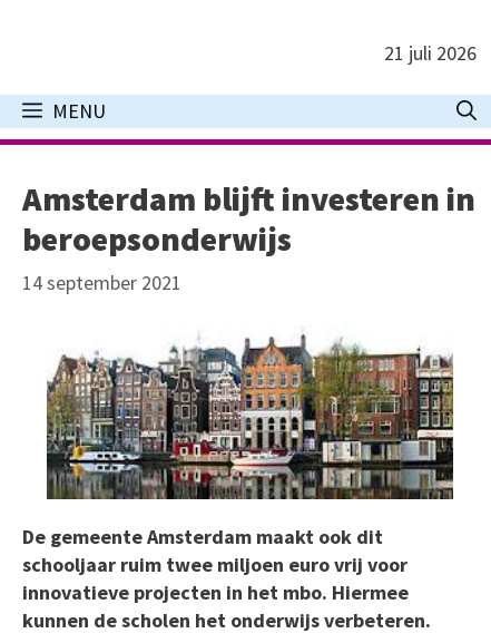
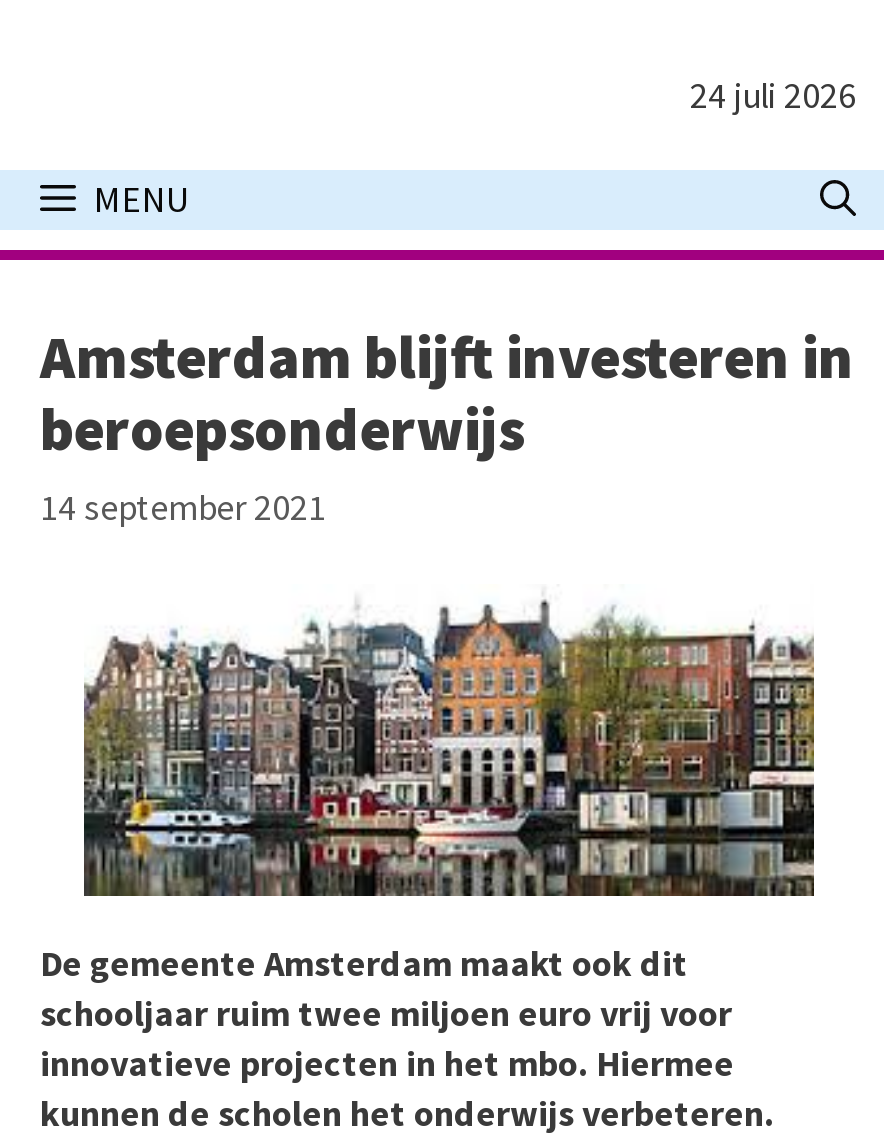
- 21 juli 2026
+ 24 juli 2026
